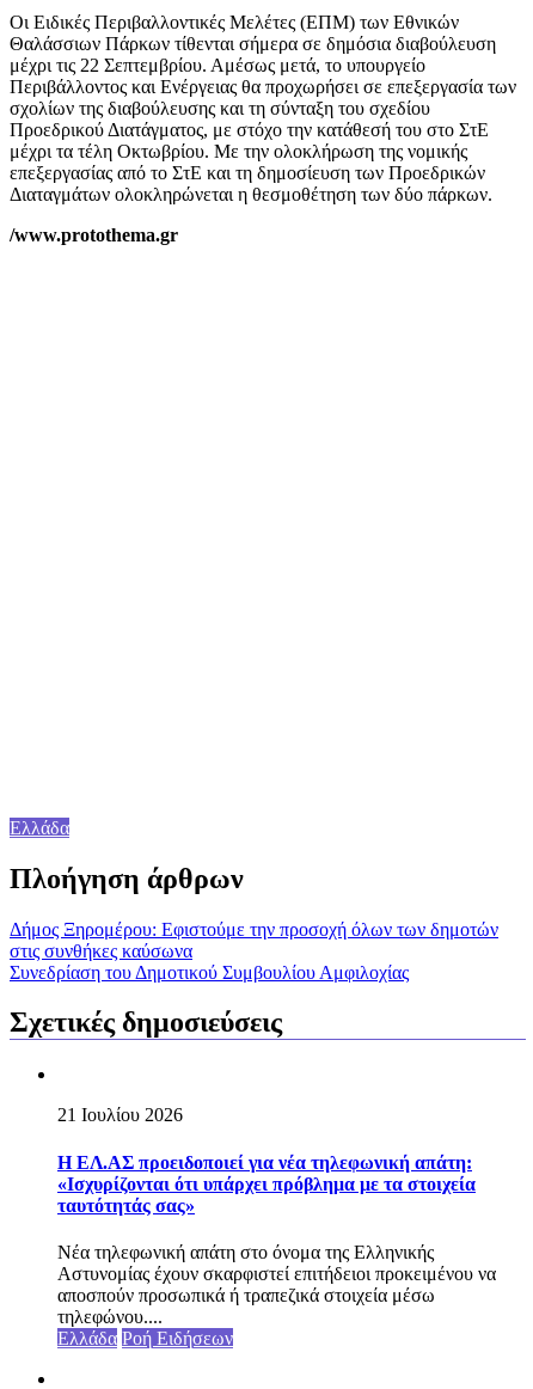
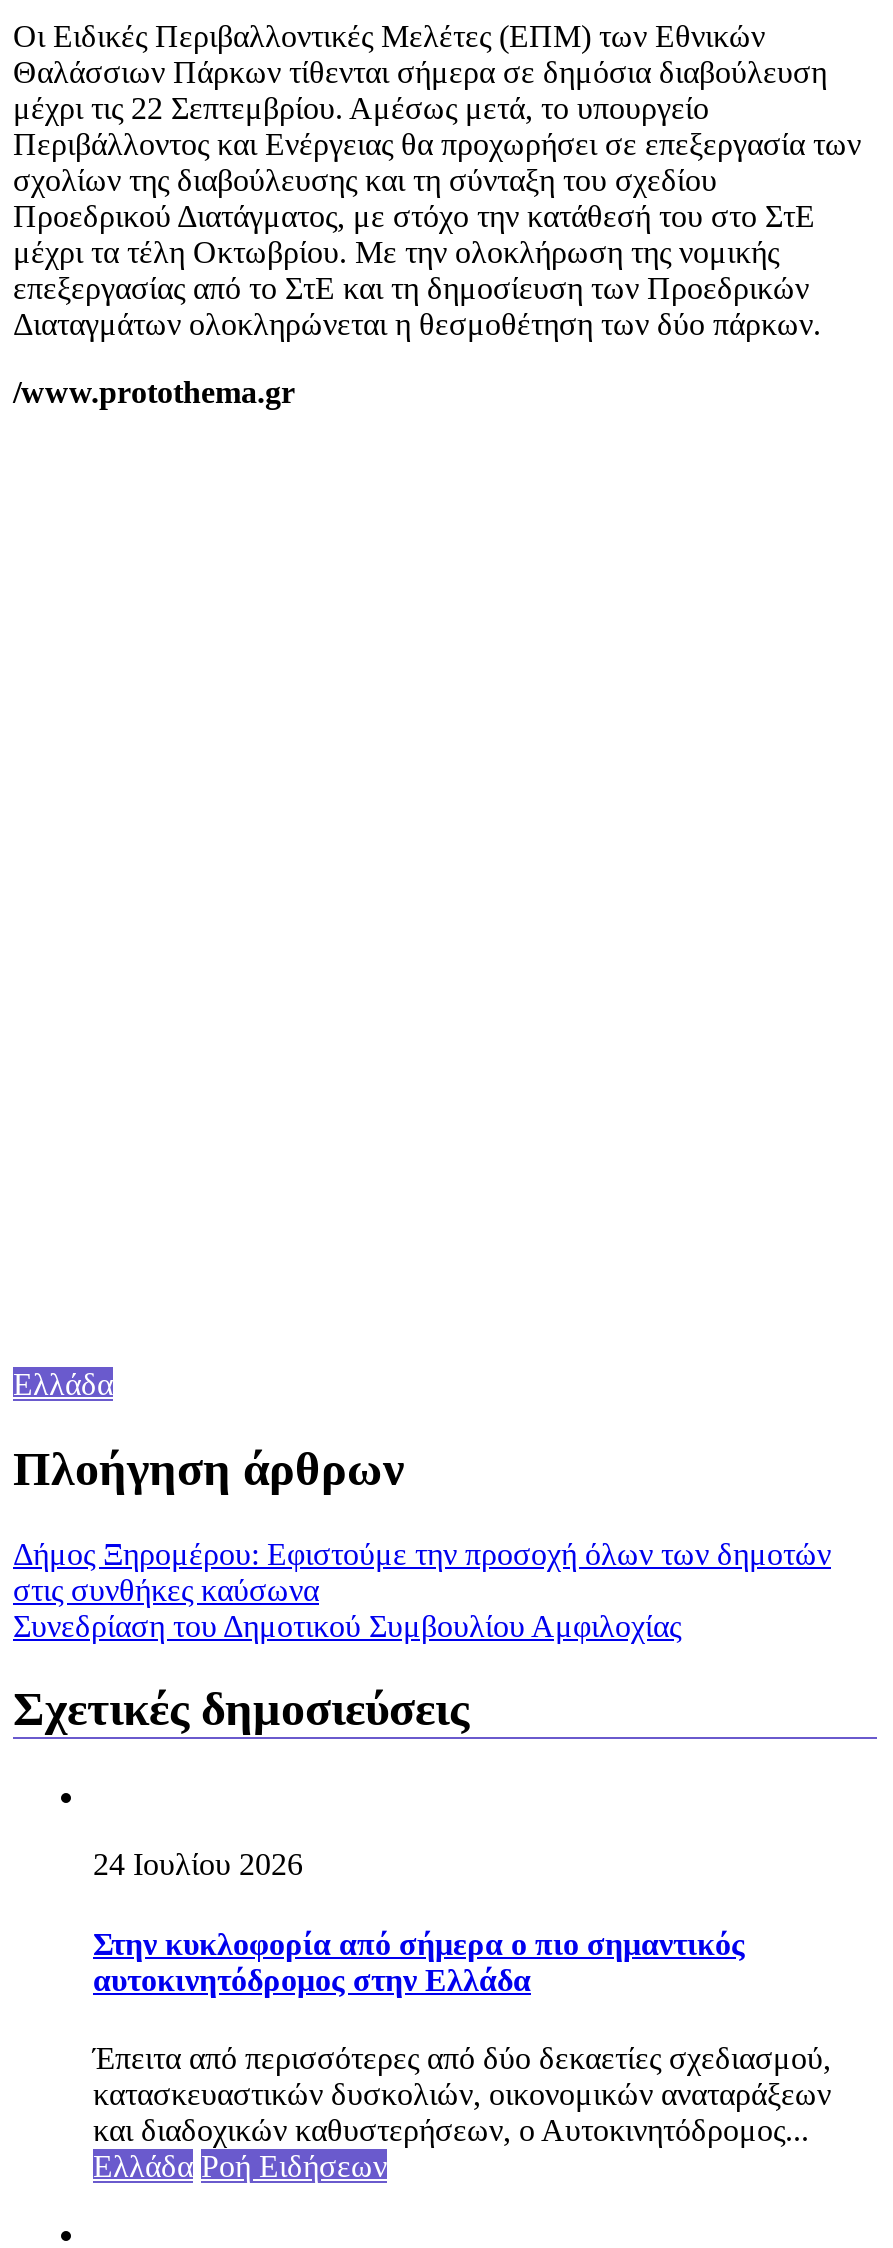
- 21 Ιουλίου 2026
+ 24 Ιουλίου 2026

- Η ΕΛ.ΑΣ προειδοποιεί για νέα τηλεφωνική απάτη:
- «Ισχυρίζονται ότι υπάρχει πρόβλημα με τα στοιχεία
- ταυτότητάς σας»
+ Στην κυκλοφορία από σήμερα ο πιο σημαντικός
+ αυτοκινητόδρομος στην Ελλάδα

- Νέα τηλεφωνική απάτη στο όνομα της Ελληνικής
- Αστυνομίας έχουν σκαρφιστεί επιτήδειοι προκειμένου να
- αποσπούν προσωπικά ή τραπεζικά στοιχεία μέσω
- τηλεφώνου....
+ Έπειτα από περισσότερες από δύο δεκαετίες σχεδιασμού,
+ κατασκευαστικών δυσκολιών, οικονομικών αναταράξεων
+ και διαδοχικών καθυστερήσεων, ο Αυτοκινητόδρομος...
